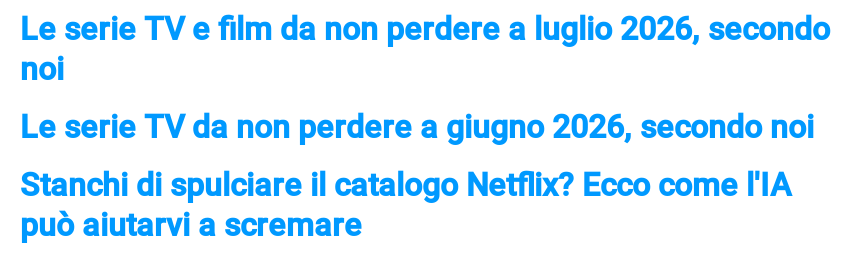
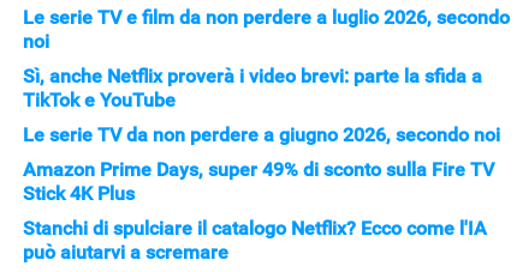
+ Sì, anche Netflix proverà i video brevi: parte la sfida a
+ TikTok e YouTube

+ Amazon Prime Days, super 49% di sconto sulla Fire TV
+ Stick 4K Plus
